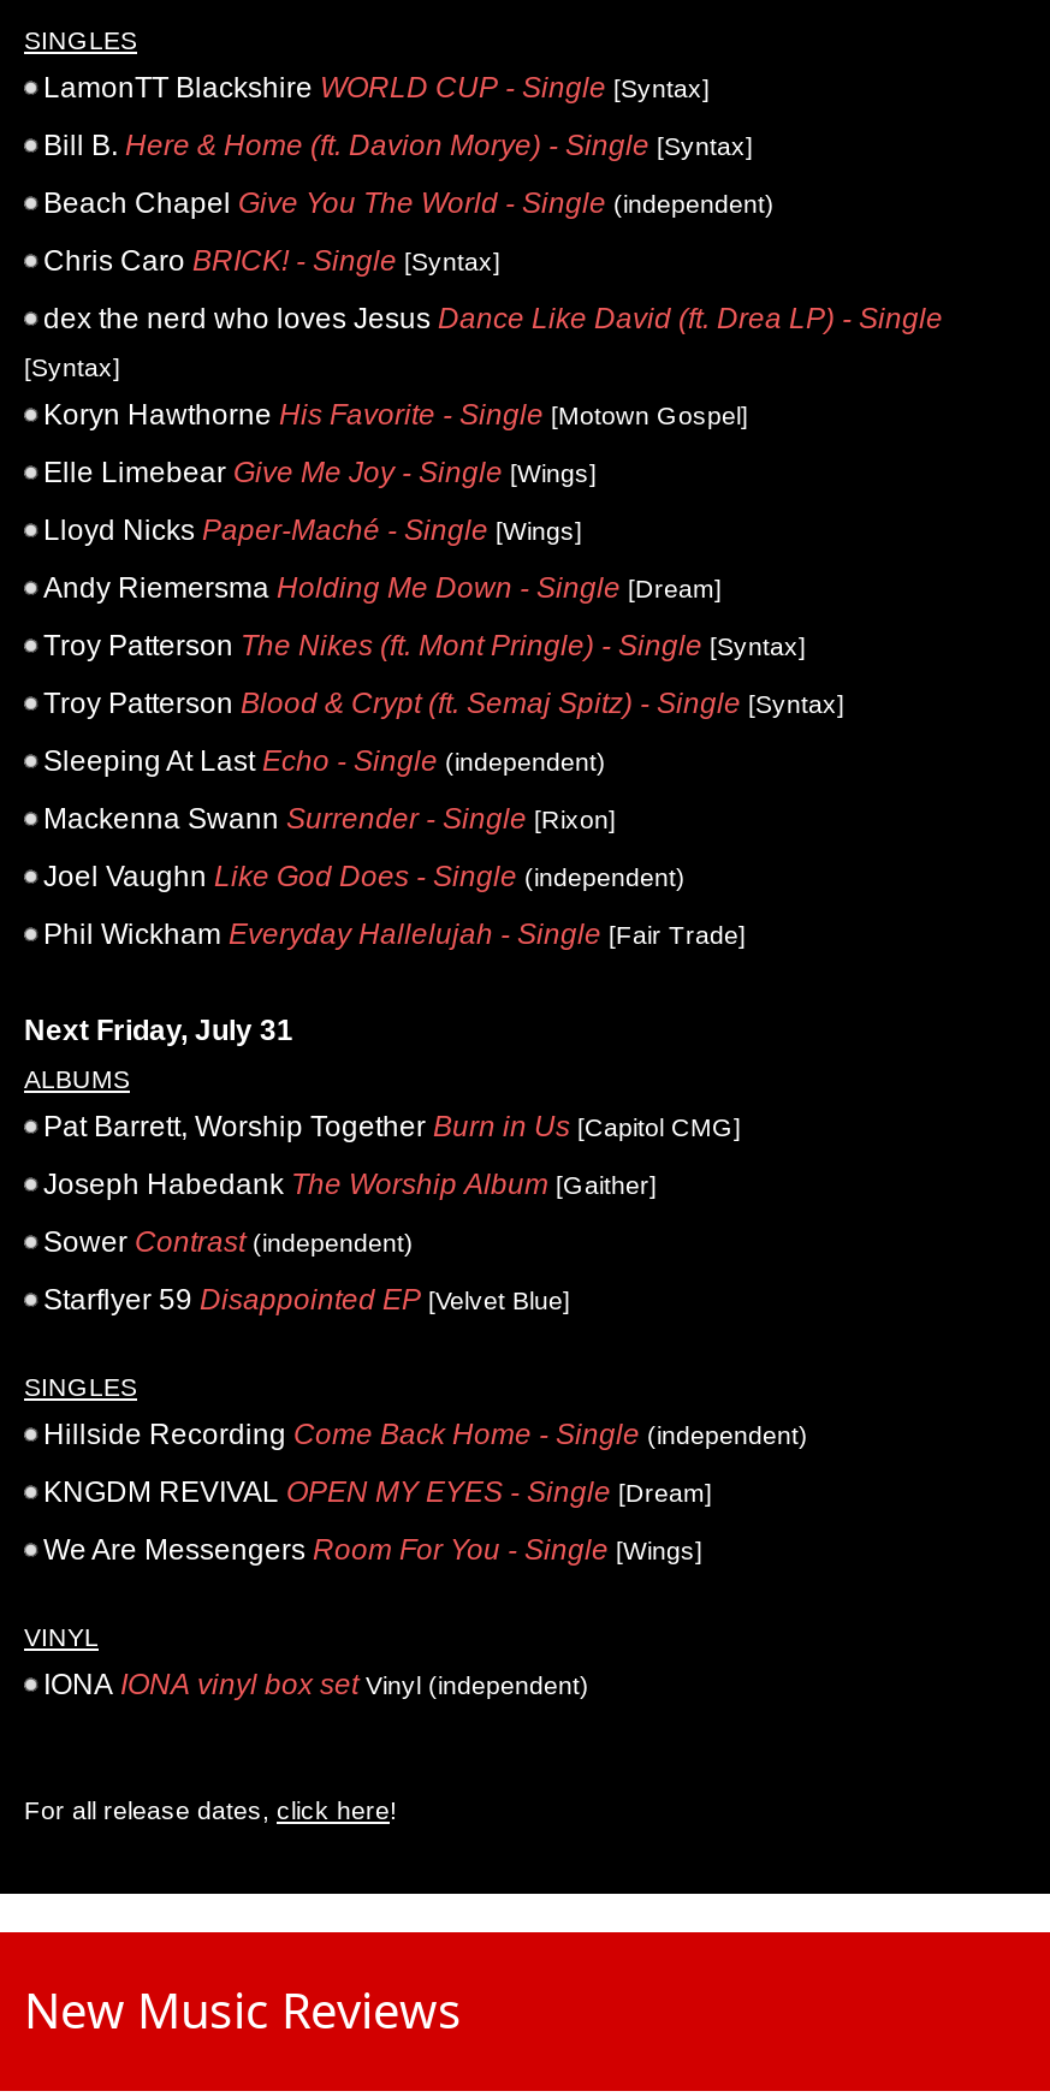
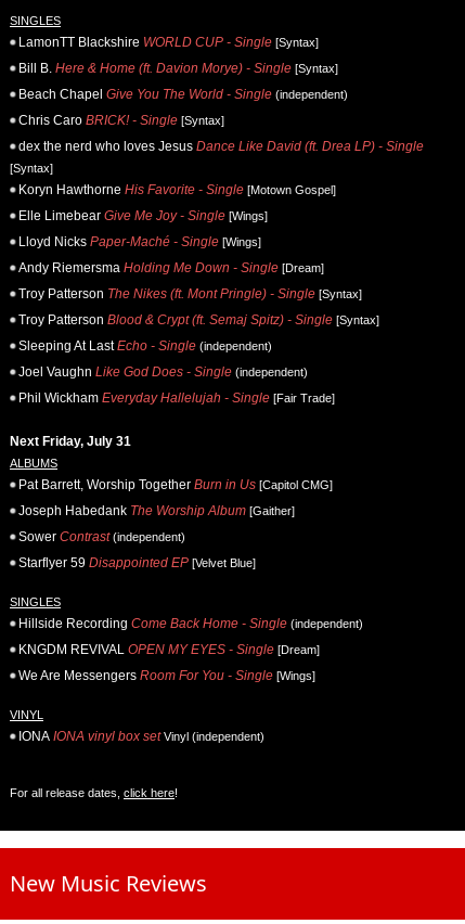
- Mackenna Swann Surrender - Single [Rixon]
